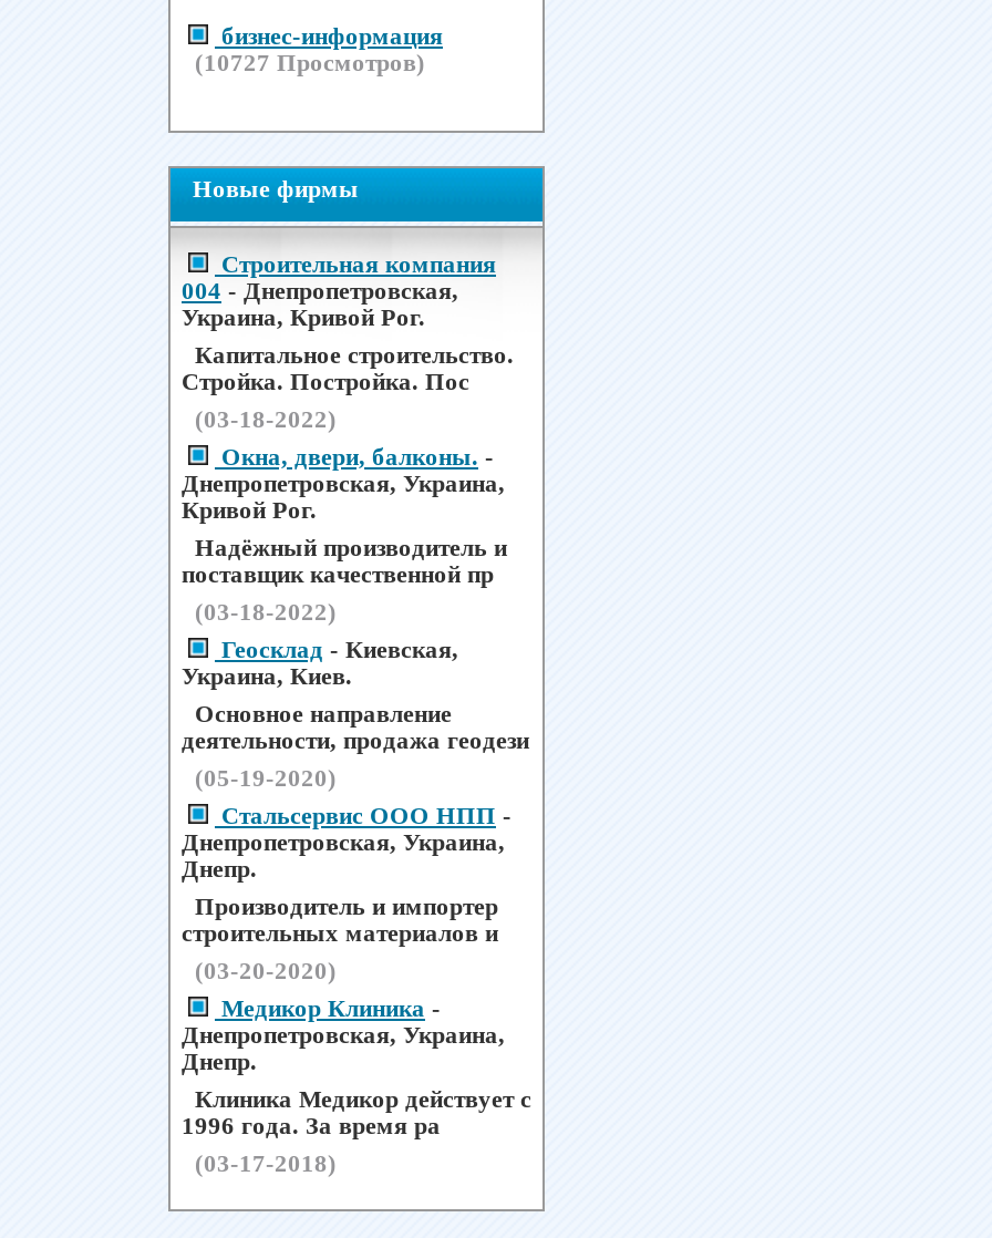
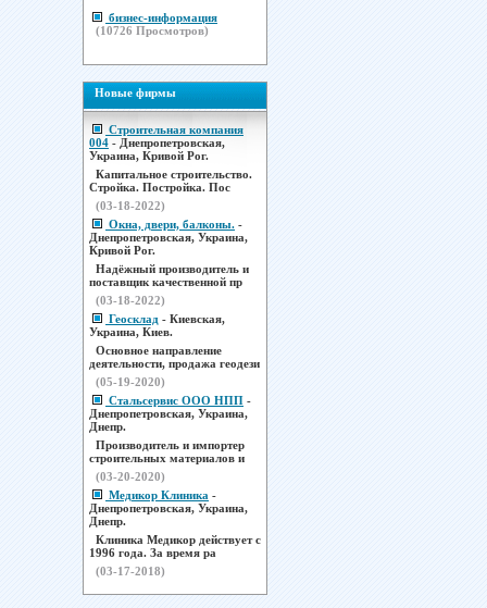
- (10727Просмотров)
+ (10726Просмотров)
